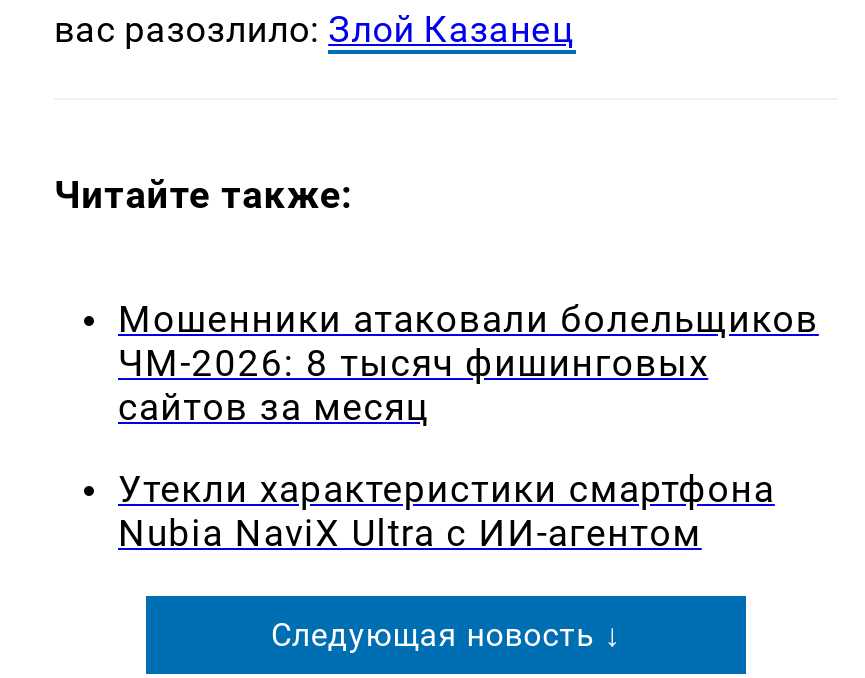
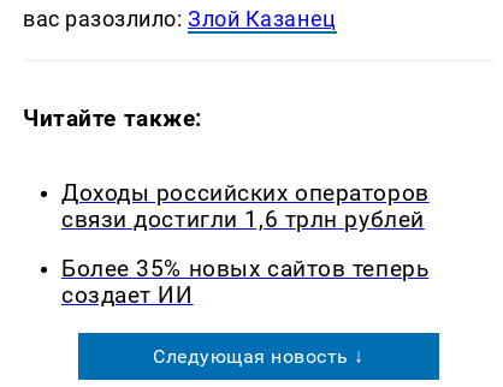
- Мошенники атаковали болельщиков
- ЧМ-2026: 8 тысяч фишинговых
- сайтов за месяц
+ Доходы российских операторов
+ связи достигли 1,6 трлн рублей

- Утекли характеристики смартфона
- Nubia NaviX Ultra с ИИ-агентом
+ Более 35% новых сайтов теперь
+ создает ИИ
